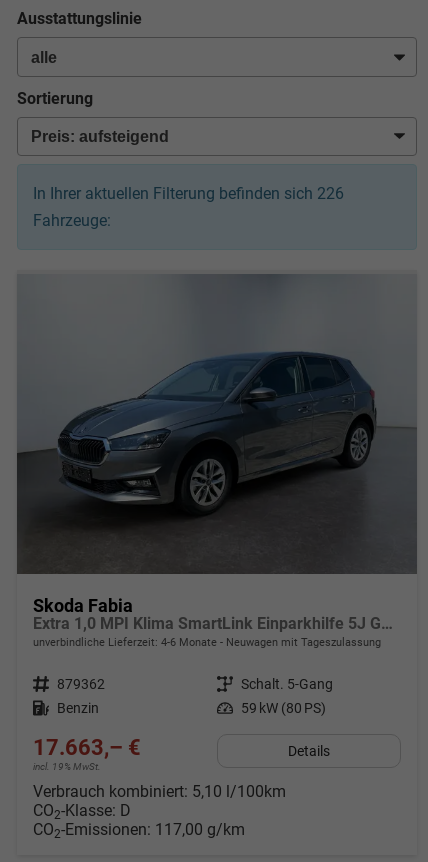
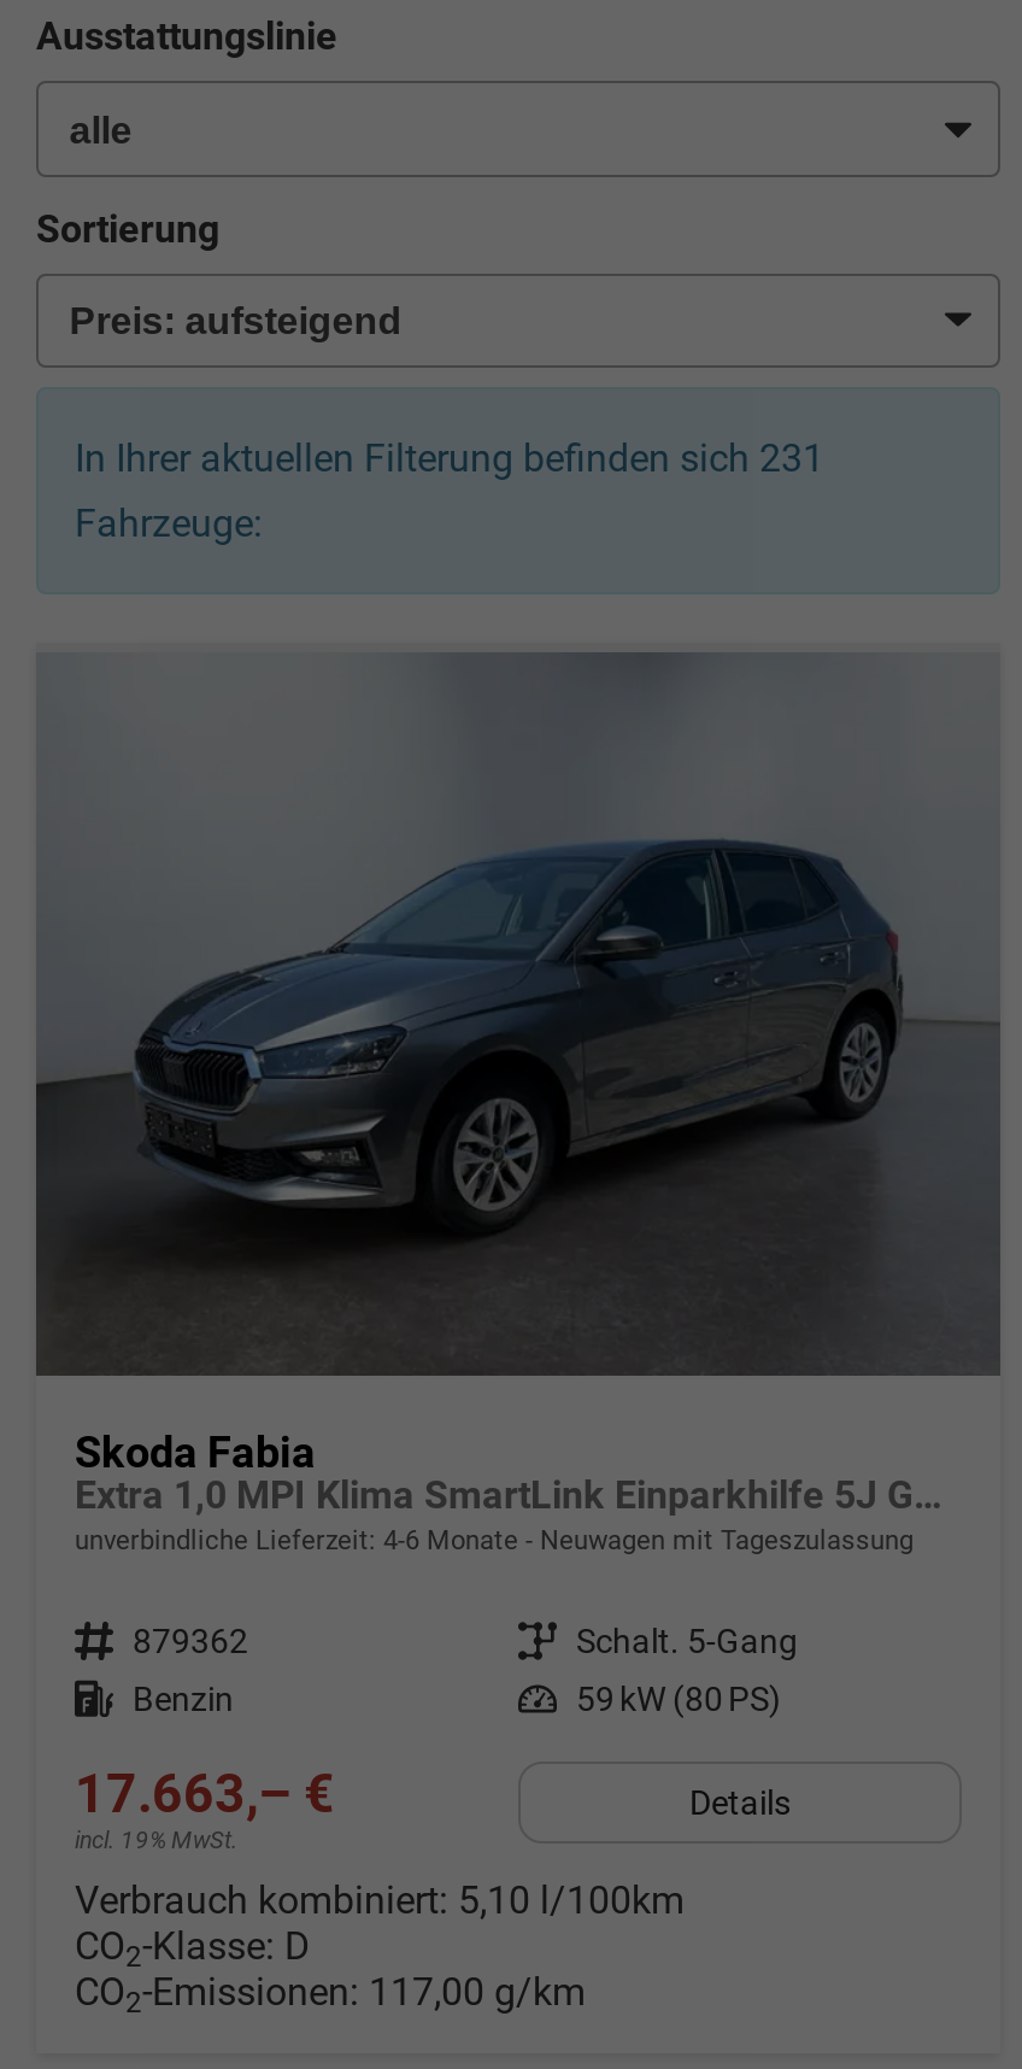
- In Ihrer aktuellen Filterung befinden sich 226
+ In Ihrer aktuellen Filterung befinden sich 231
